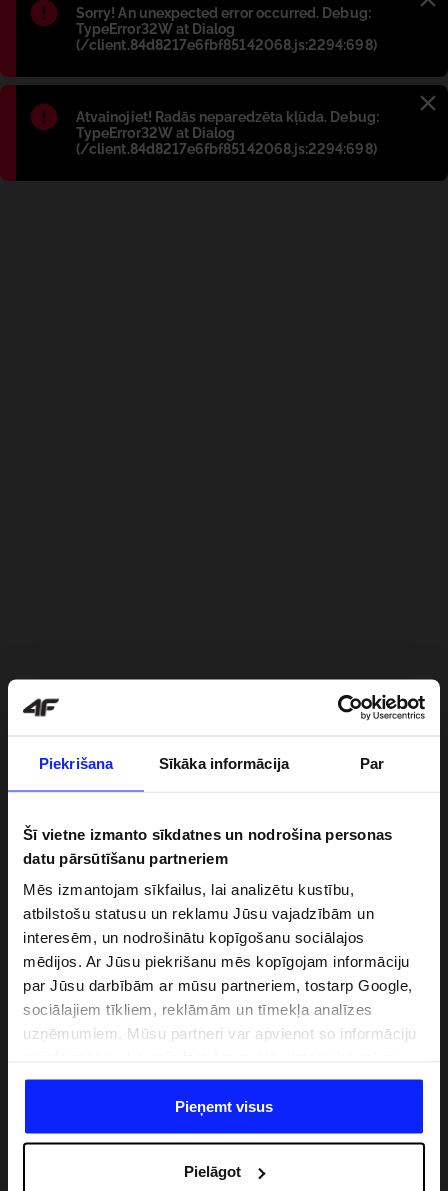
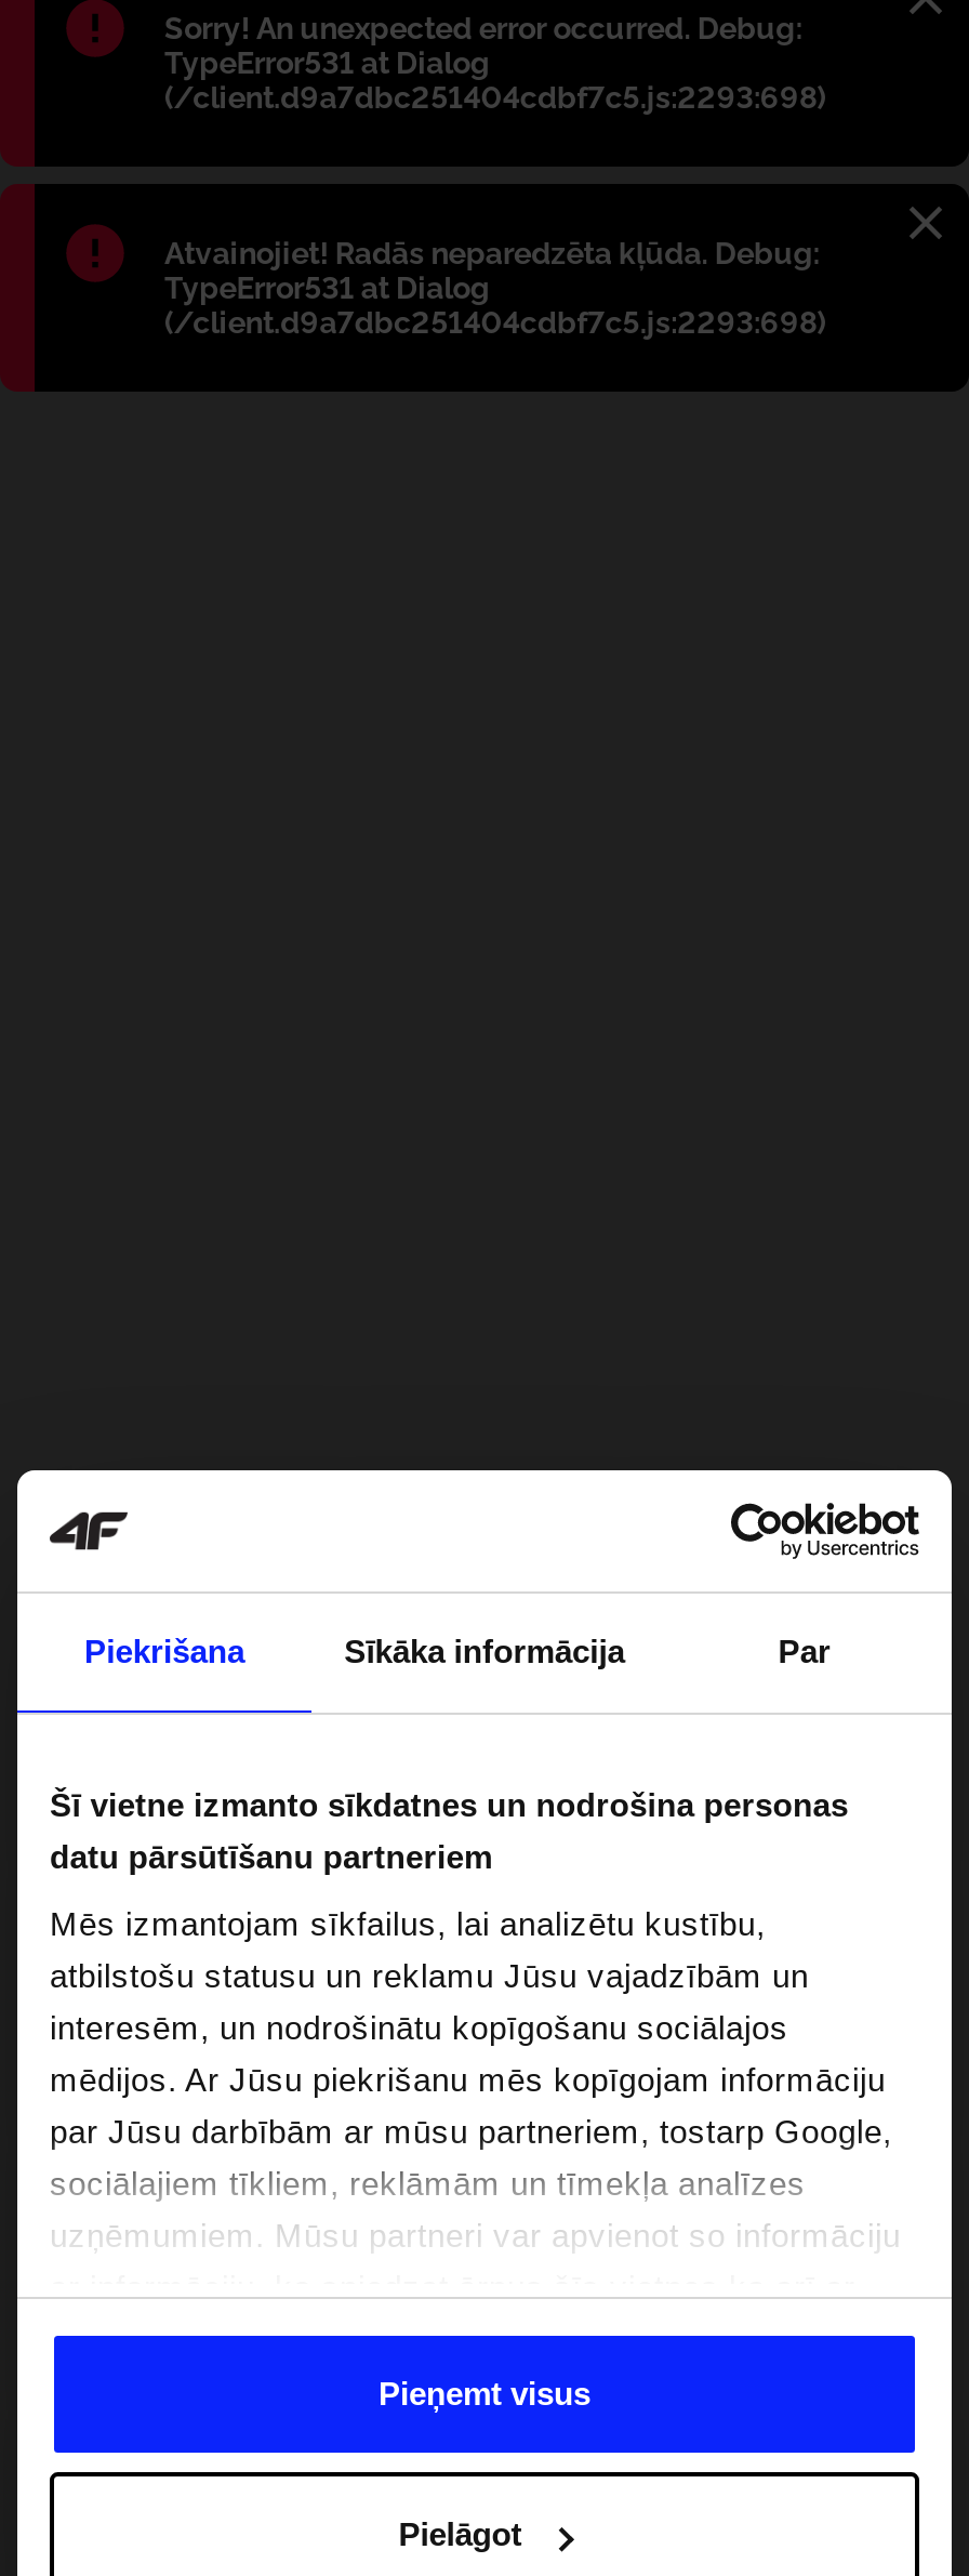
- TypeError32W at Dialog
- (/client.84d8217e6fbf85142068.js:2294:698)
+ TypeError531 at Dialog
+ (/client.d9a7dbc251404cdbf7c5.js:2293:698)

- TypeError32W at Dialog
- (/client.84d8217e6fbf85142068.js:2294:698)
+ TypeError531 at Dialog
+ (/client.d9a7dbc251404cdbf7c5.js:2293:698)
